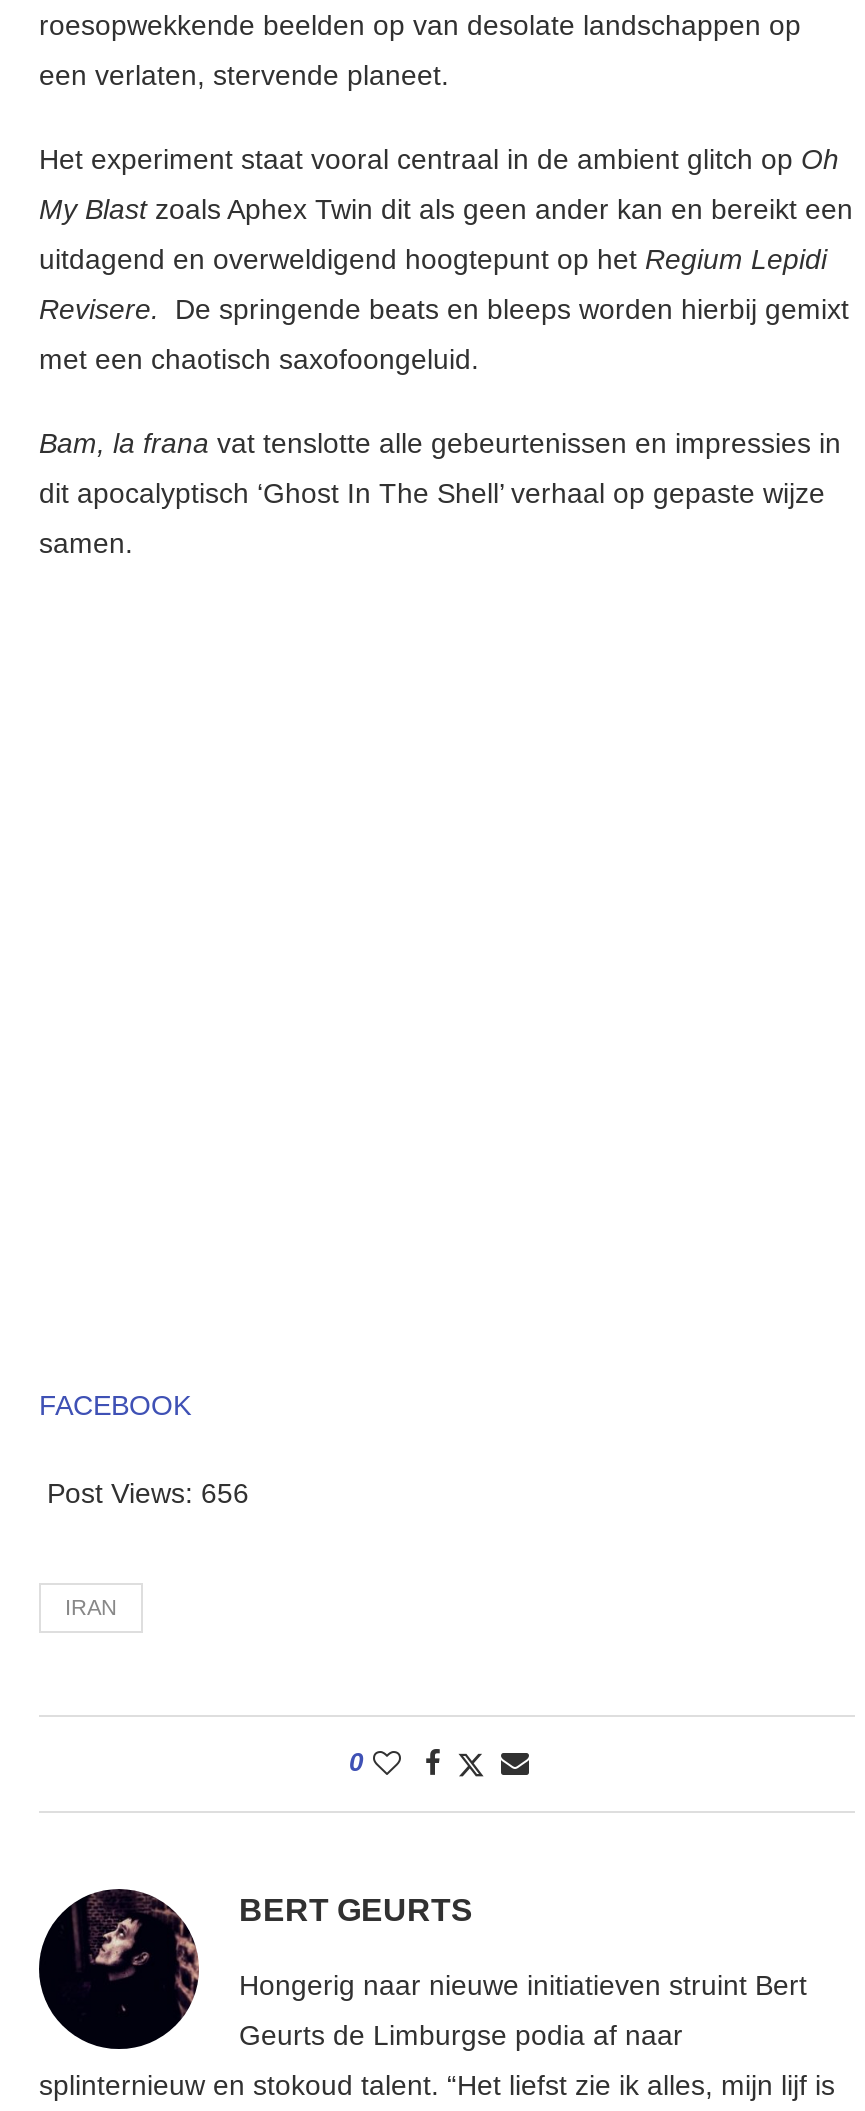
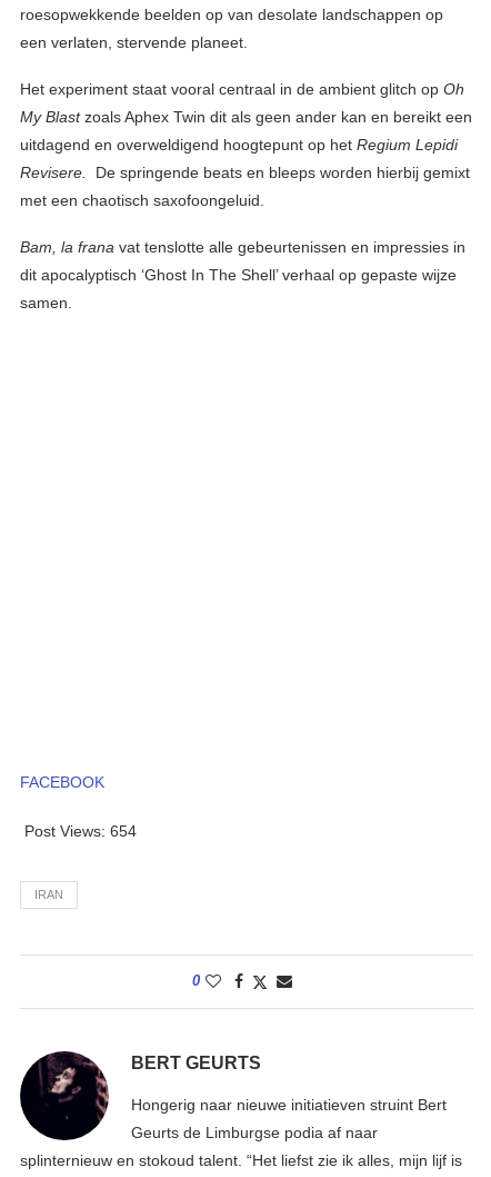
- Post Views: 656
+ Post Views: 654
